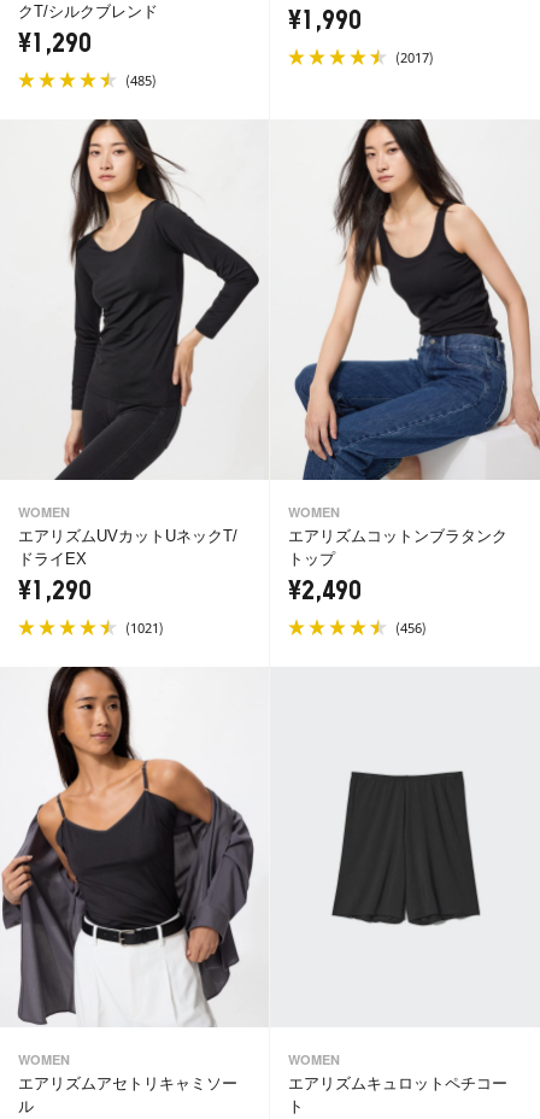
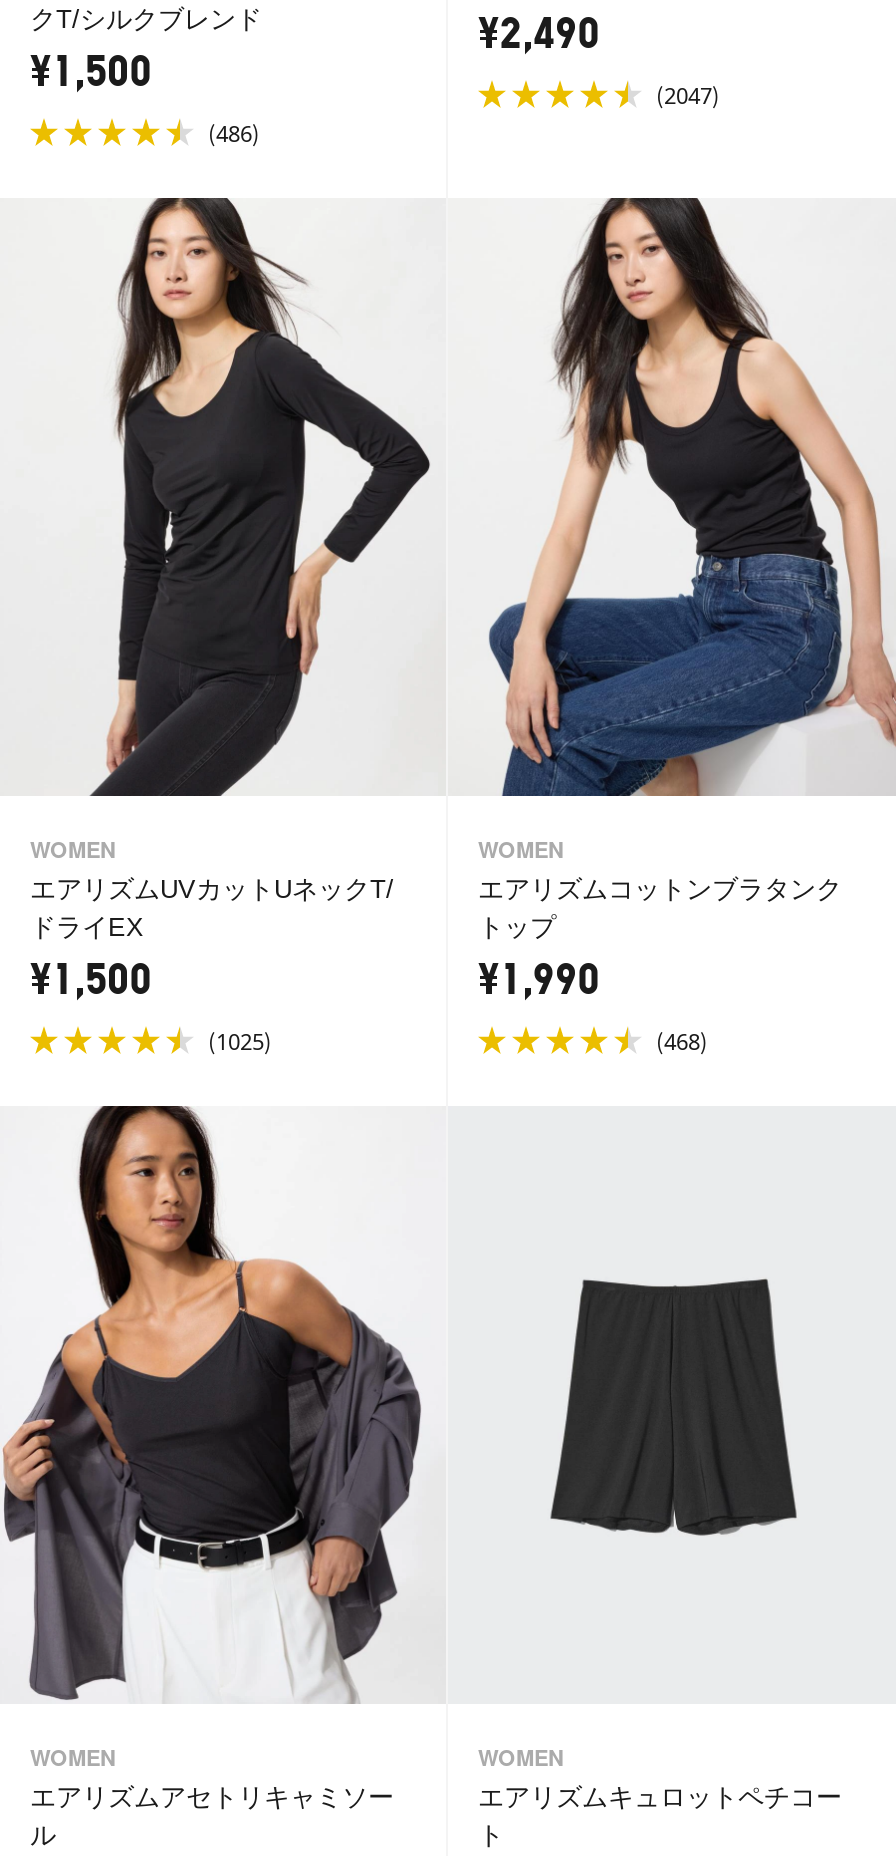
- ¥1,990
+ ¥2,490

- ¥1,290
+ ¥1,500

- (2017)
+ (2047)

- (485)
+ (486)

- ¥1,290
+ ¥1,500

- ¥2,490
+ ¥1,990

- (1021)
+ (1025)

- (456)
+ (468)
